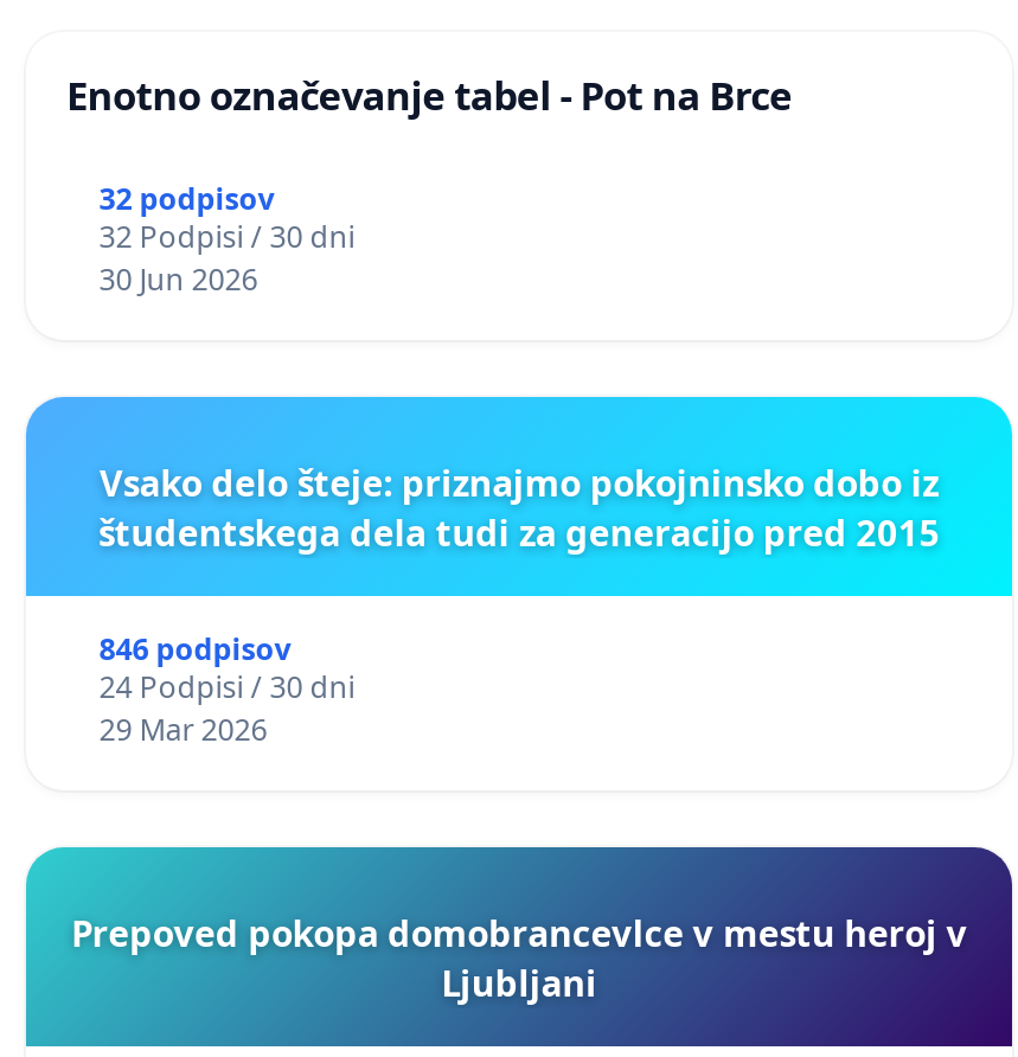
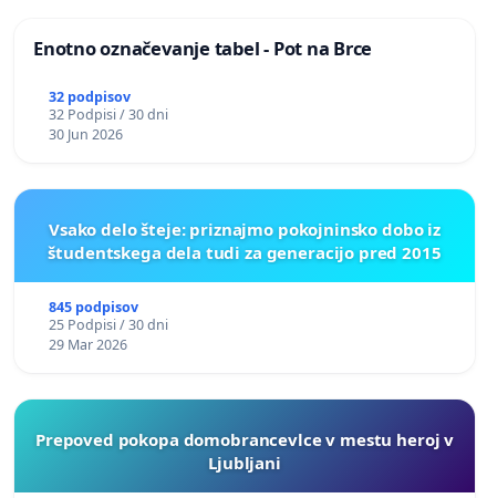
- 846 podpisov
+ 845 podpisov

- 24 Podpisi / 30 dni
+ 25 Podpisi / 30 dni
